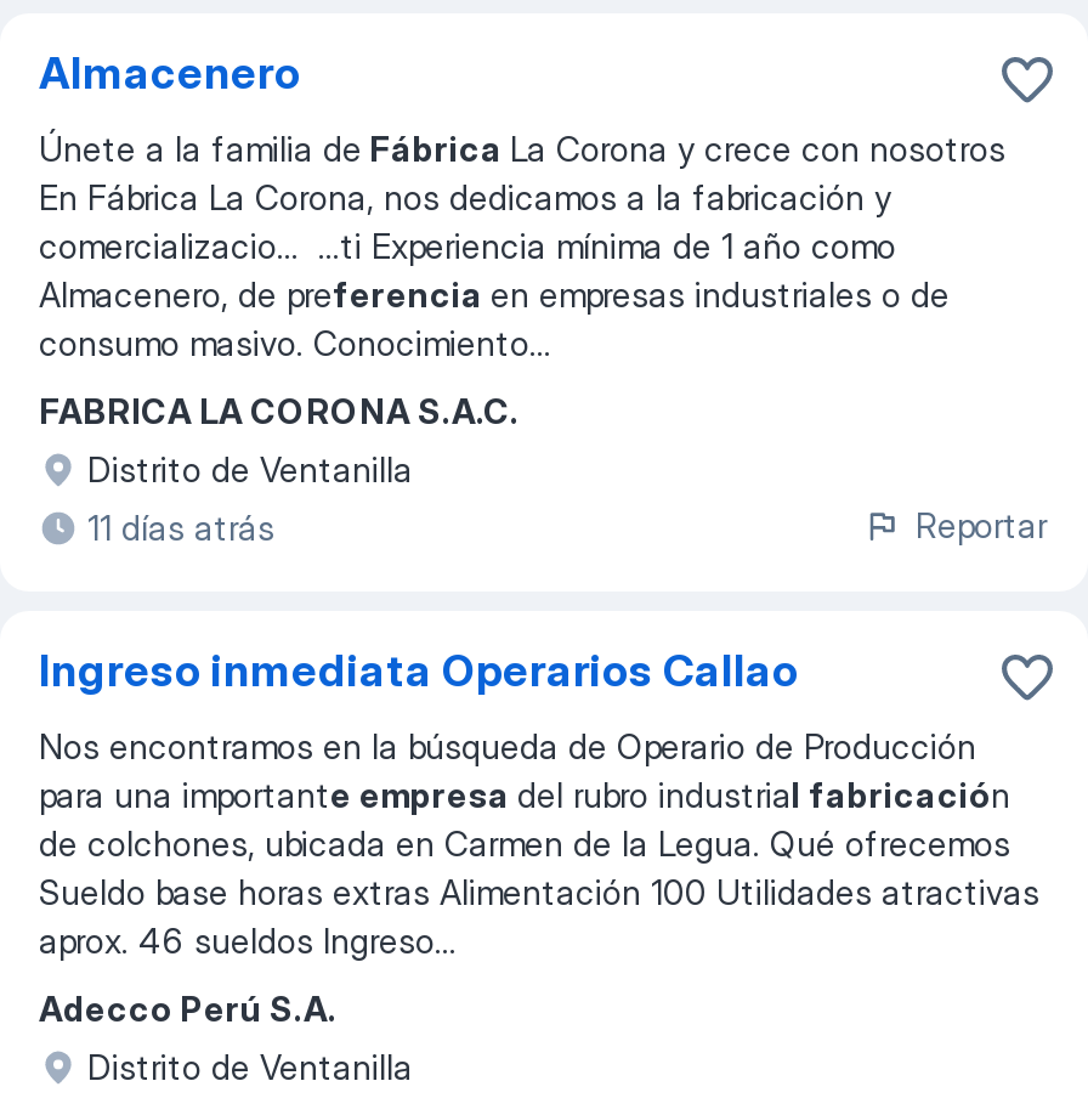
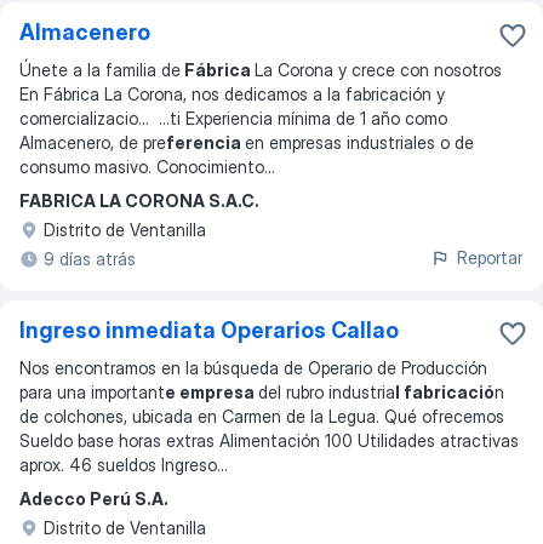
- 11 días atrás
+ 9 días atrás
